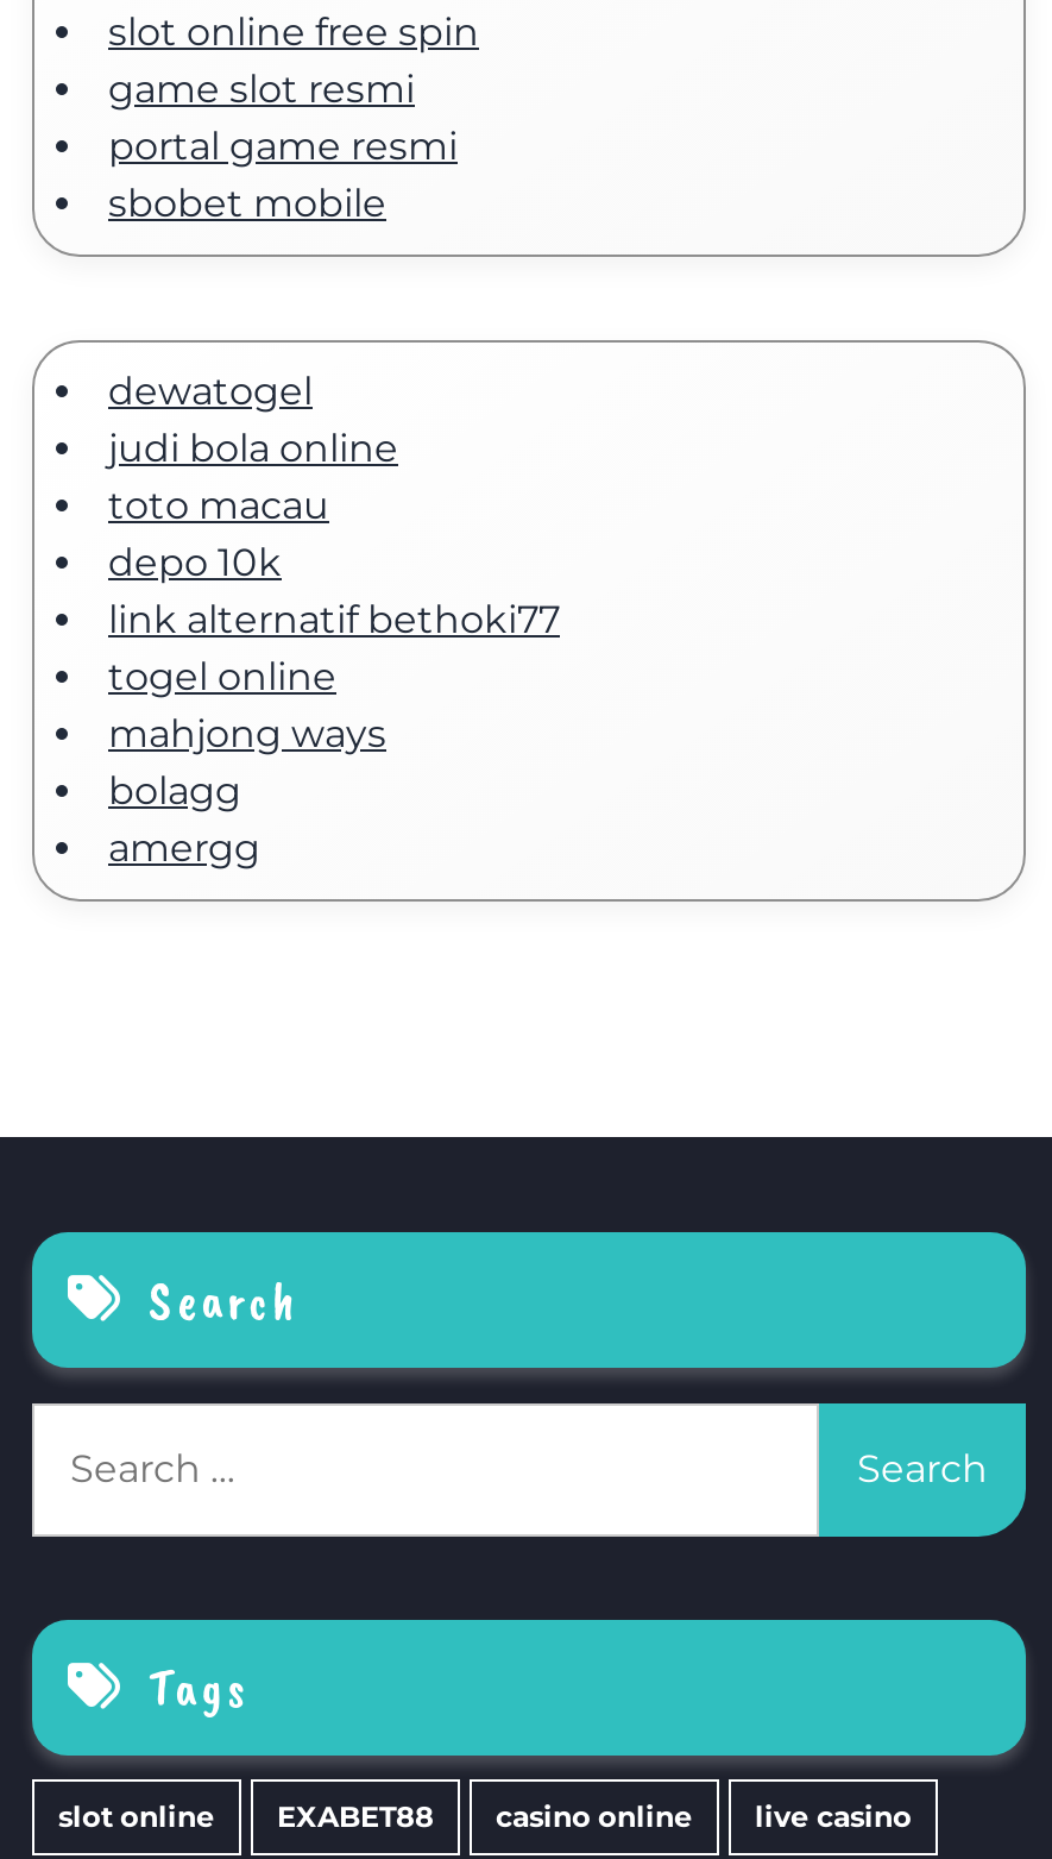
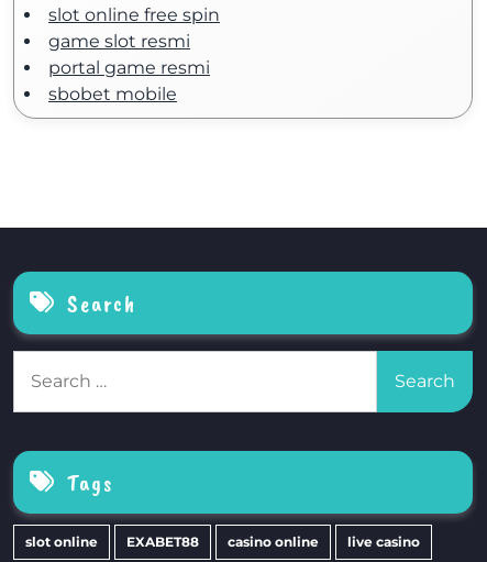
- dewatogel
- judi bola online
- toto macau
- depo 10k
- link alternatif bethoki77
- togel online
- mahjong ways
- bolagg
- amergg
